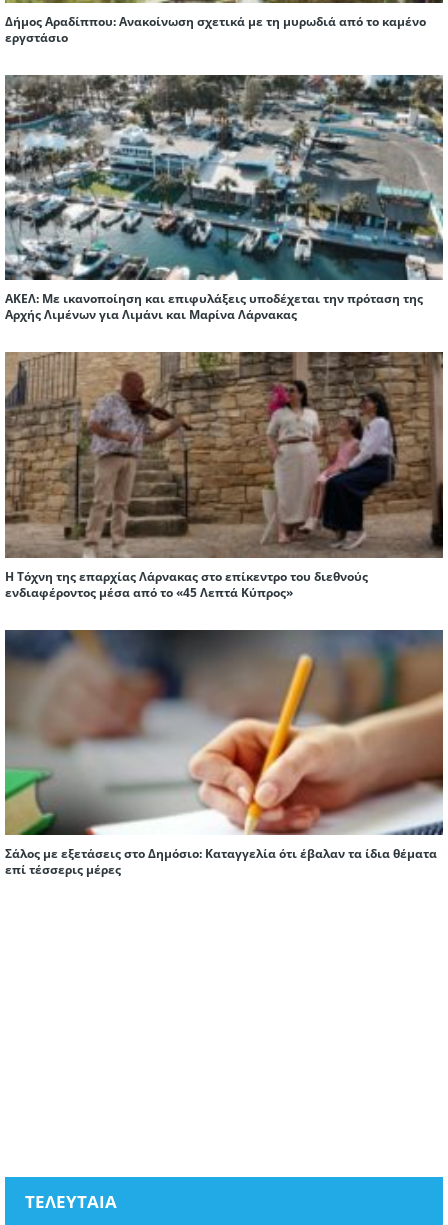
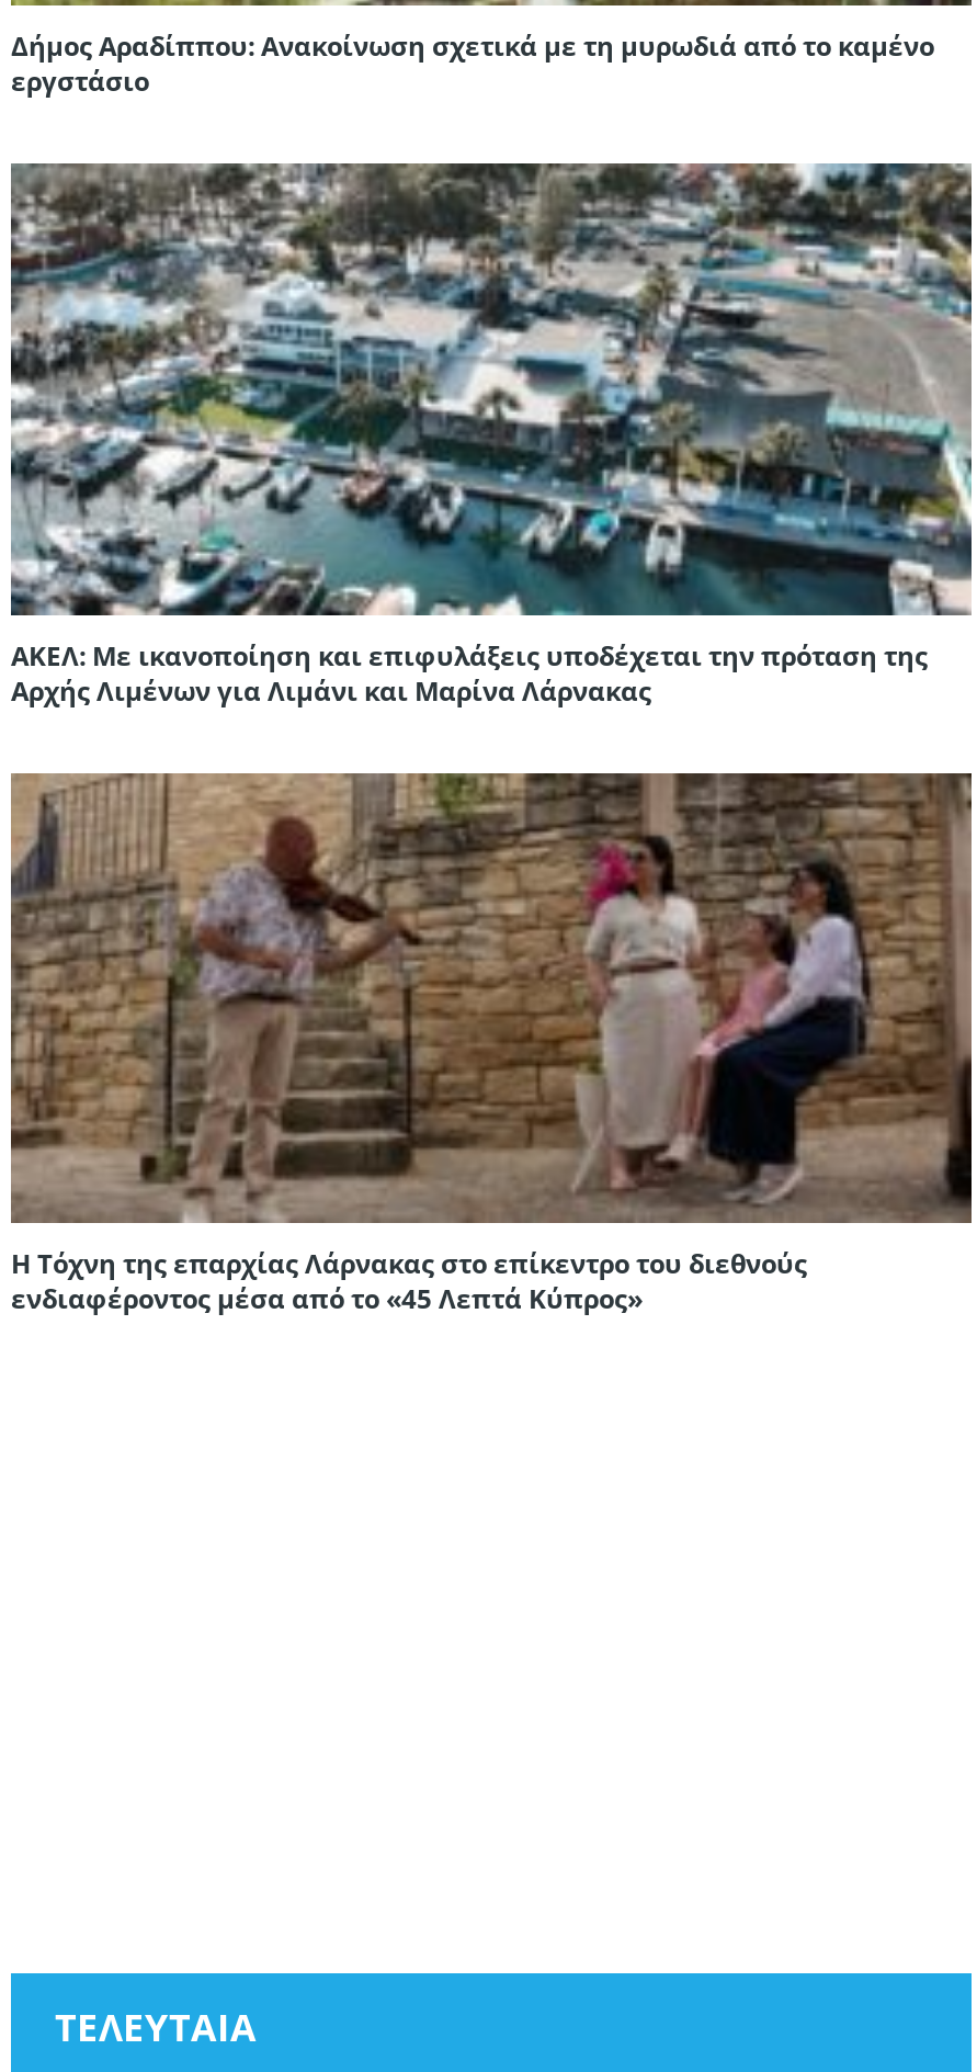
- [image]
- Σάλος με εξετάσεις στο Δημόσιο: Καταγγελία ότι έβαλαν τα ίδια θέματα
- επί τέσσερις μέρες
